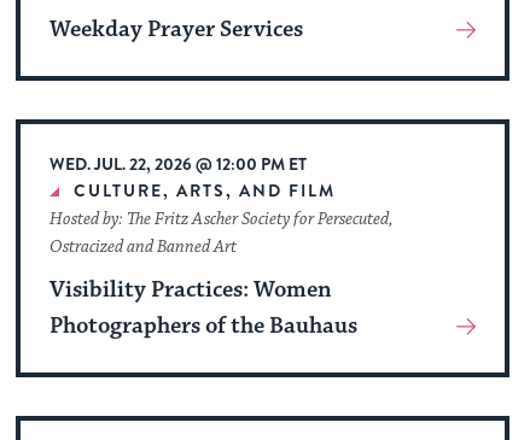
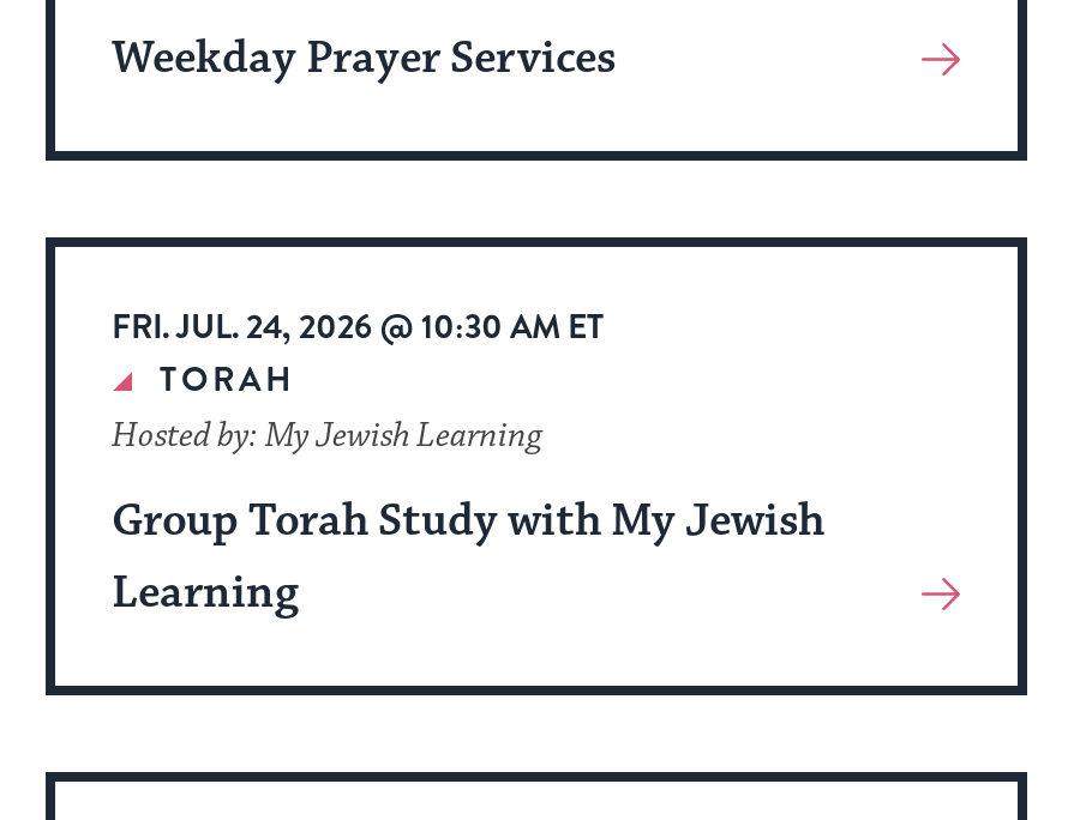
- WED. JUL. 22, 2026 @ 12:00 PM ET
- CULTURE, ARTS, AND FILM
+ FRI. JUL. 24, 2026 @ 10:30 AM ET
+ TORAH

- Hosted by: The Fritz Ascher Society for Persecuted,
- Ostracized and Banned Art
+ Hosted by: My Jewish Learning

- Visibility Practices: Women
- Photographers of the Bauhaus
+ Group Torah Study with My Jewish
+ Learning
